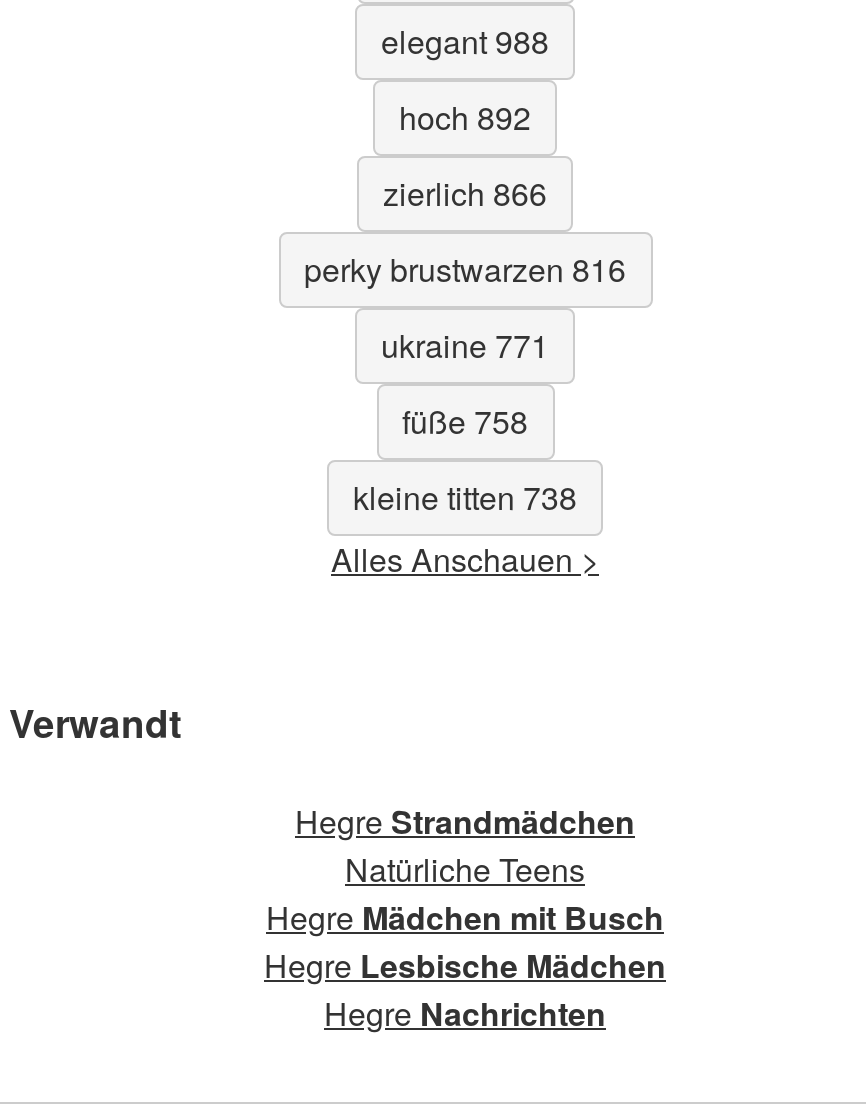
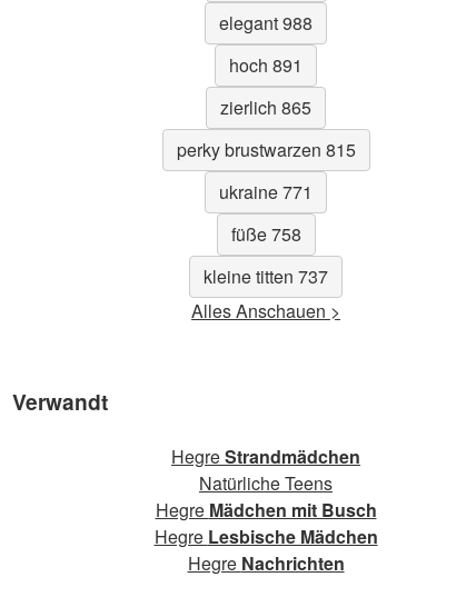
- hoch 892
+ hoch 891

- zierlich 866
+ zierlich 865

- perky brustwarzen 816
+ perky brustwarzen 815

- kleine titten 738
+ kleine titten 737
